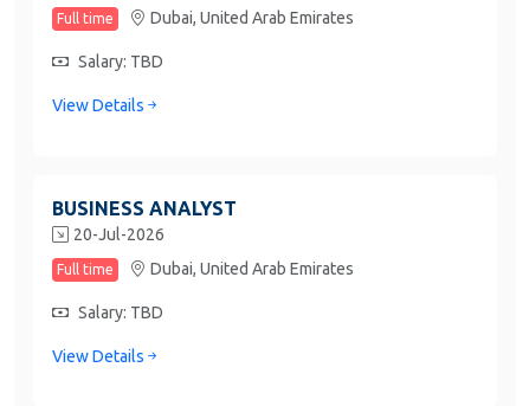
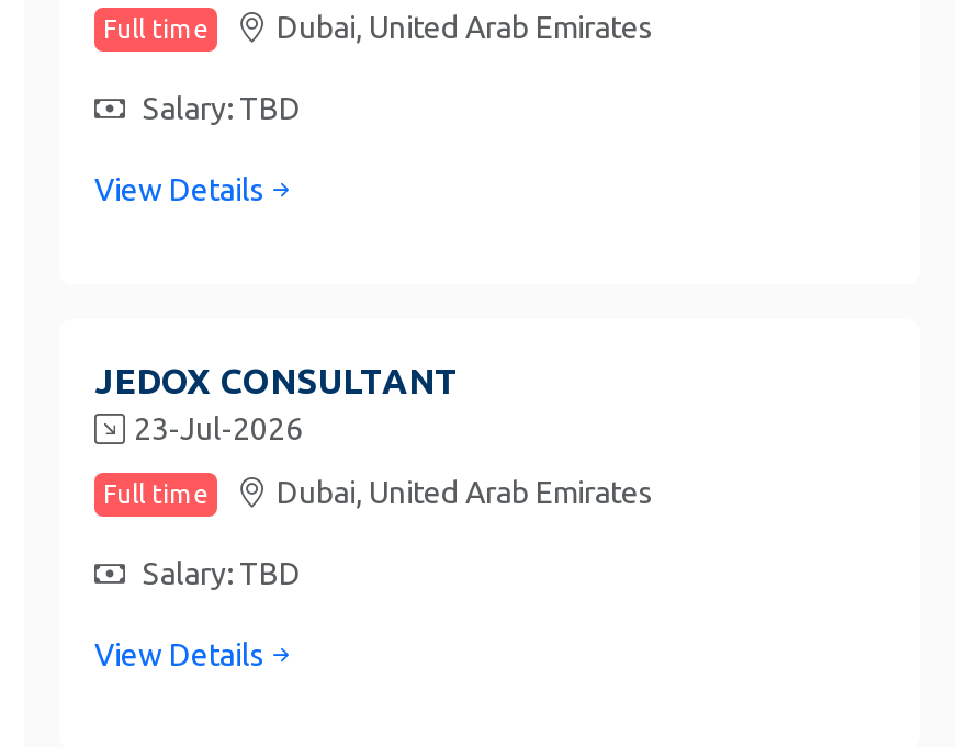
- BUSINESS ANALYST
- 20-Jul-2026
+ JEDOX CONSULTANT
+ 23-Jul-2026
